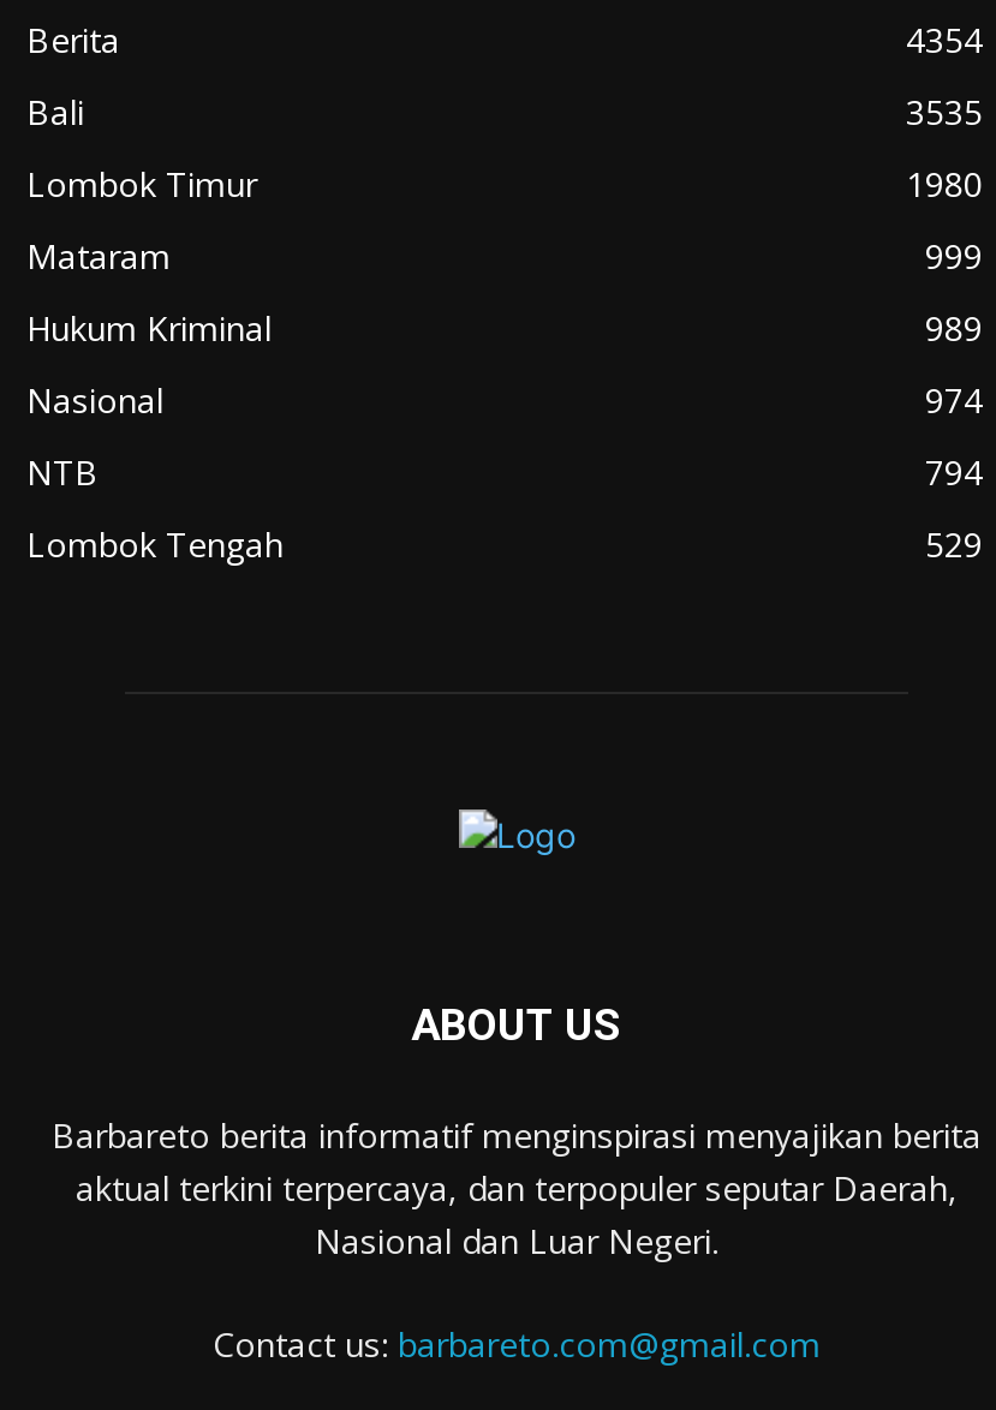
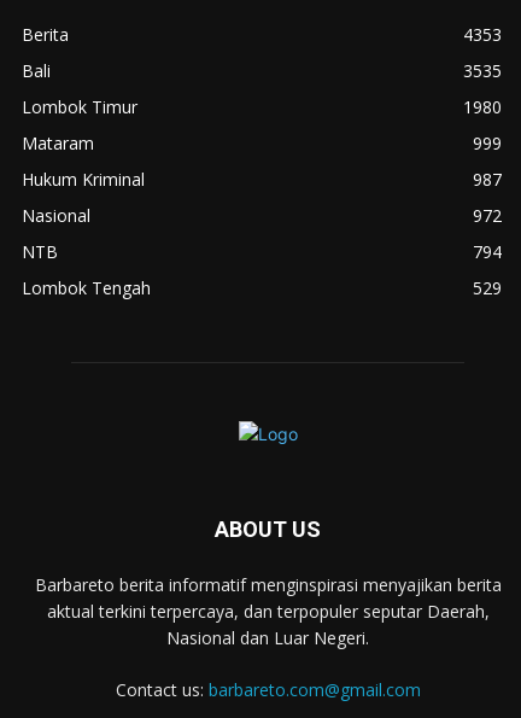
- 4354
+ 4353

- 989
+ 987

- 974
+ 972
